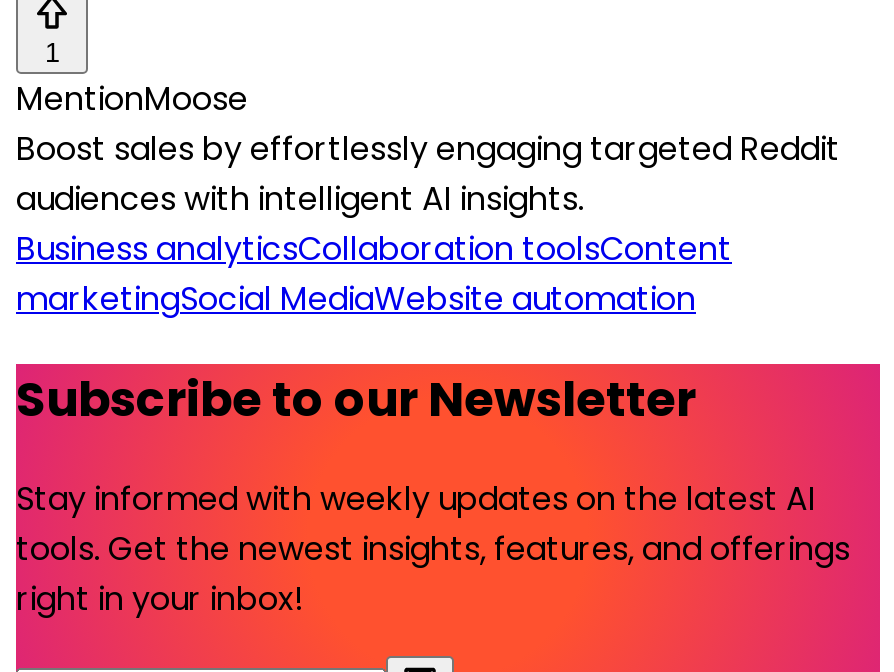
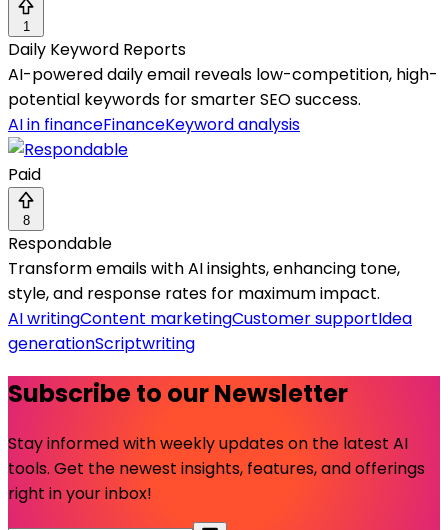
- MentionMoose
- Boost sales by effortlessly engaging targeted Reddit
- audiences with intelligent AI insights.
- Business analyticsCollaboration toolsContent
- marketingSocial MediaWebsite automation
+ Daily Keyword Reports
+ AI-powered daily email reveals low-competition, high-
+ potential keywords for smarter SEO success.
+ AI in financeFinanceKeyword analysis
+ Paid
+ 8
+ Respondable
+ Transform emails with AI insights, enhancing tone,
+ style, and response rates for maximum impact.
+ AI writingContent marketingCustomer supportIdea
+ generationScriptwriting
